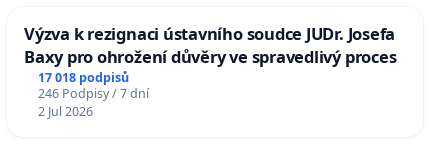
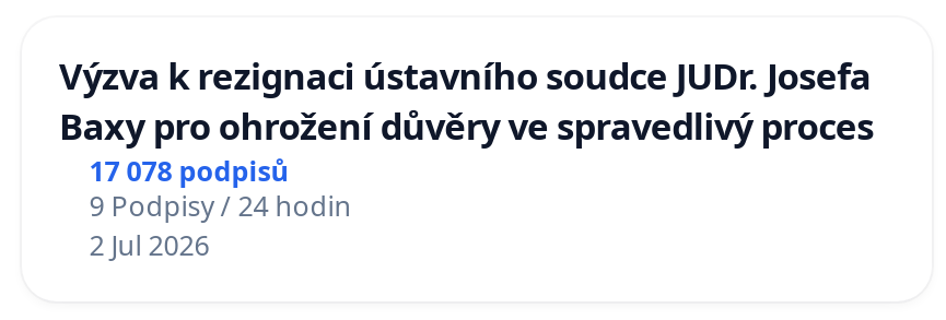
- 17 018 podpisů
+ 17 078 podpisů

- 246 Podpisy / 7 dní
+ 9 Podpisy / 24 hodin
